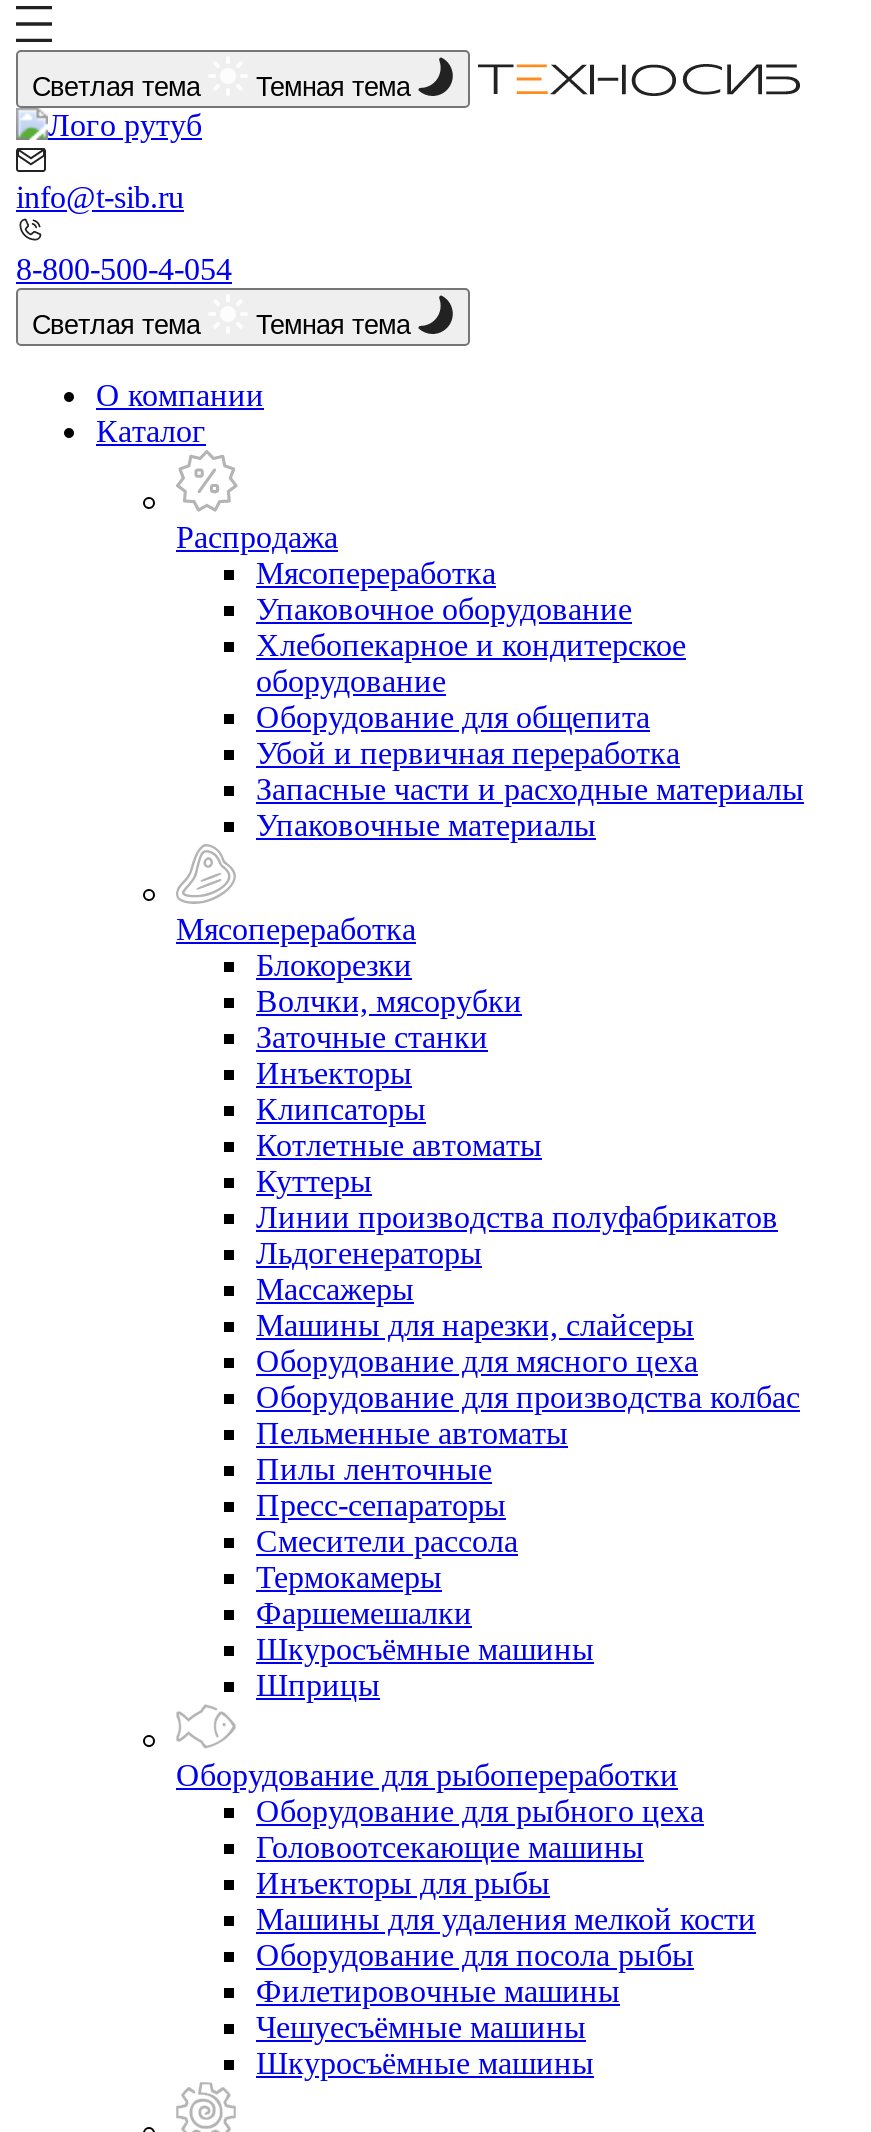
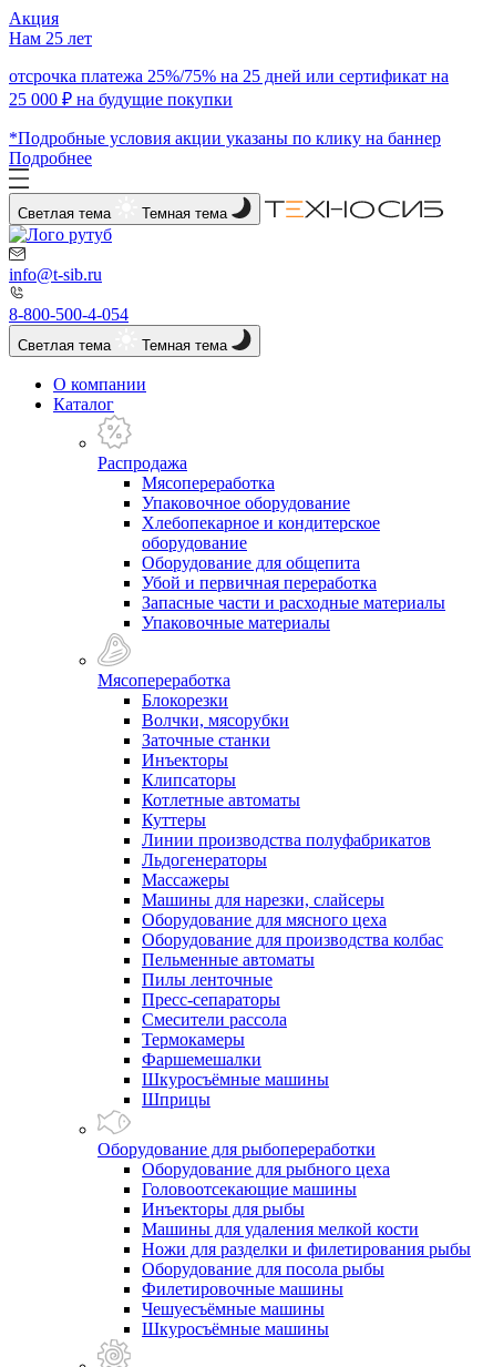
+ Акция
+ Нам 25 лет
+ отсрочка платежа 25%/75% на 25 дней или сертификат на
+ 25 000 ₽ на будущие покупки
+ *Подробные условия акции указаны по клику на баннер
+ Подробнее

+ Ножи для разделки и филетирования рыбы
